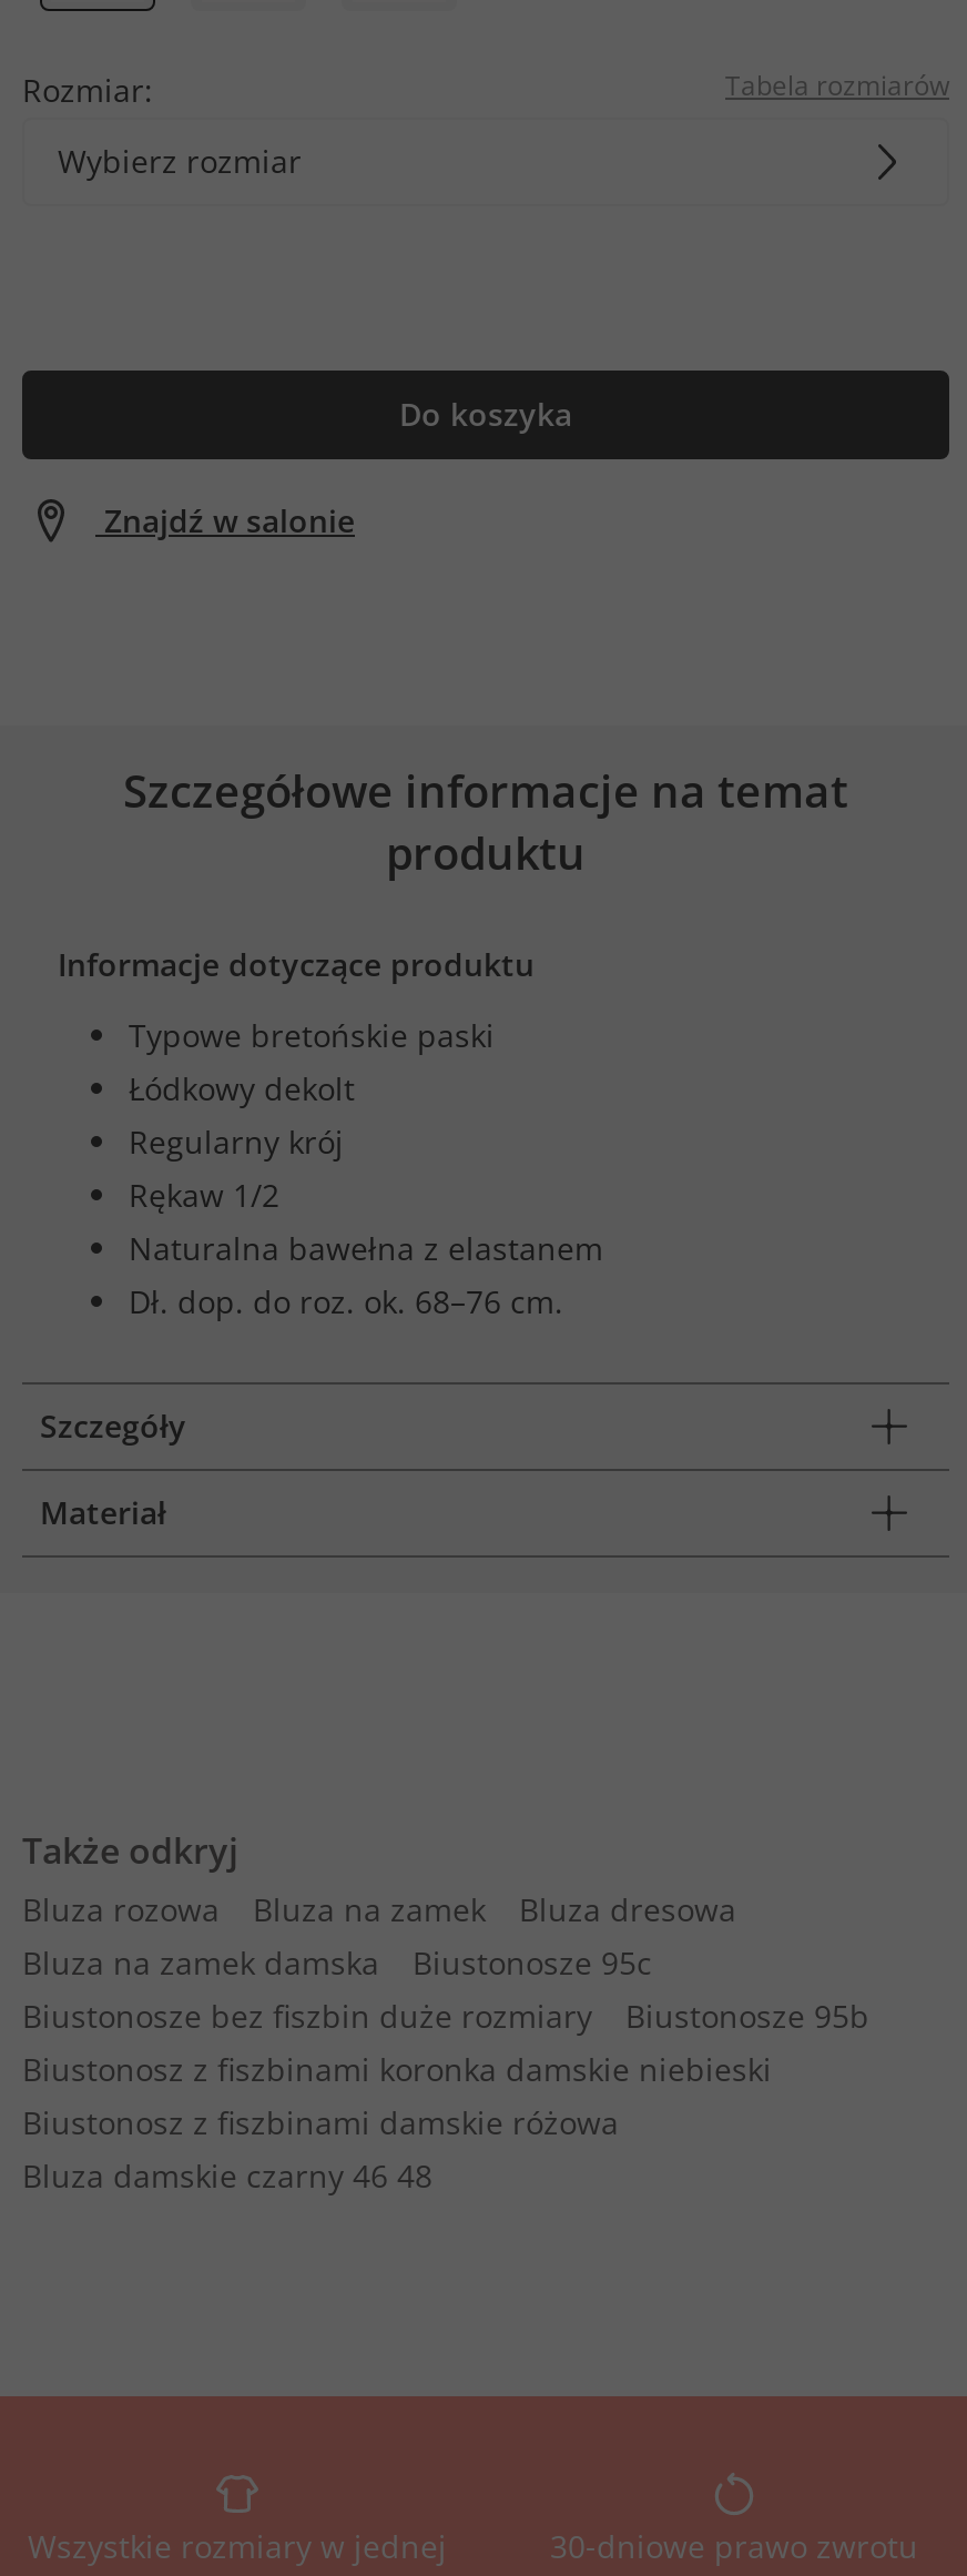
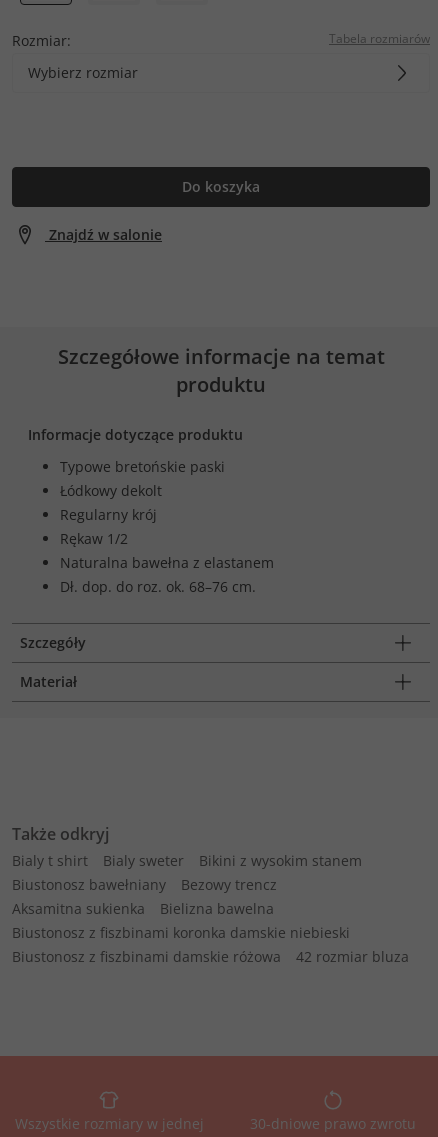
- Bluza rozowa
- Bluza na zamek
- Bluza dresowa
- Bluza na zamek damska
- Biustonosze 95c
- Biustonosze bez fiszbin duże rozmiary
- Biustonosze 95b
+ Bialy t shirt
+ Bialy sweter
+ Bikini z wysokim stanem
+ Biustonosz bawełniany
+ Bezowy trencz
+ Aksamitna sukienka
+ Bielizna bawelna

- Bluza damskie czarny 46 48
+ 42 rozmiar bluza
